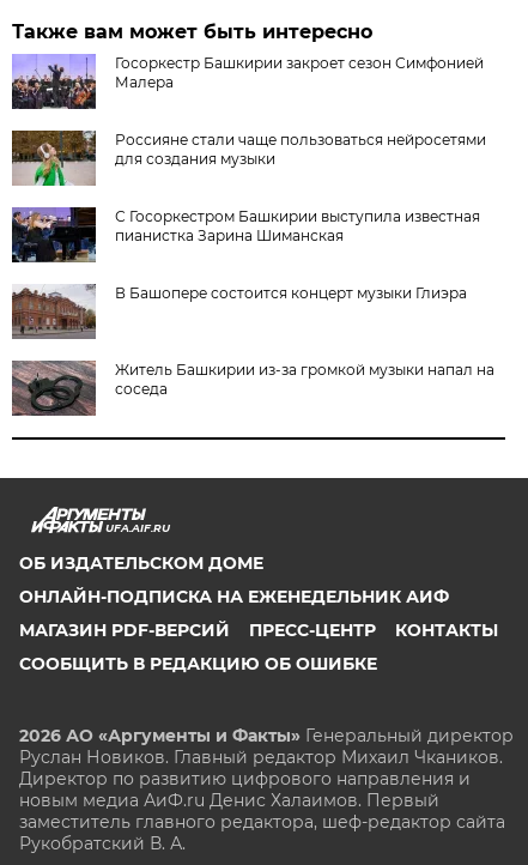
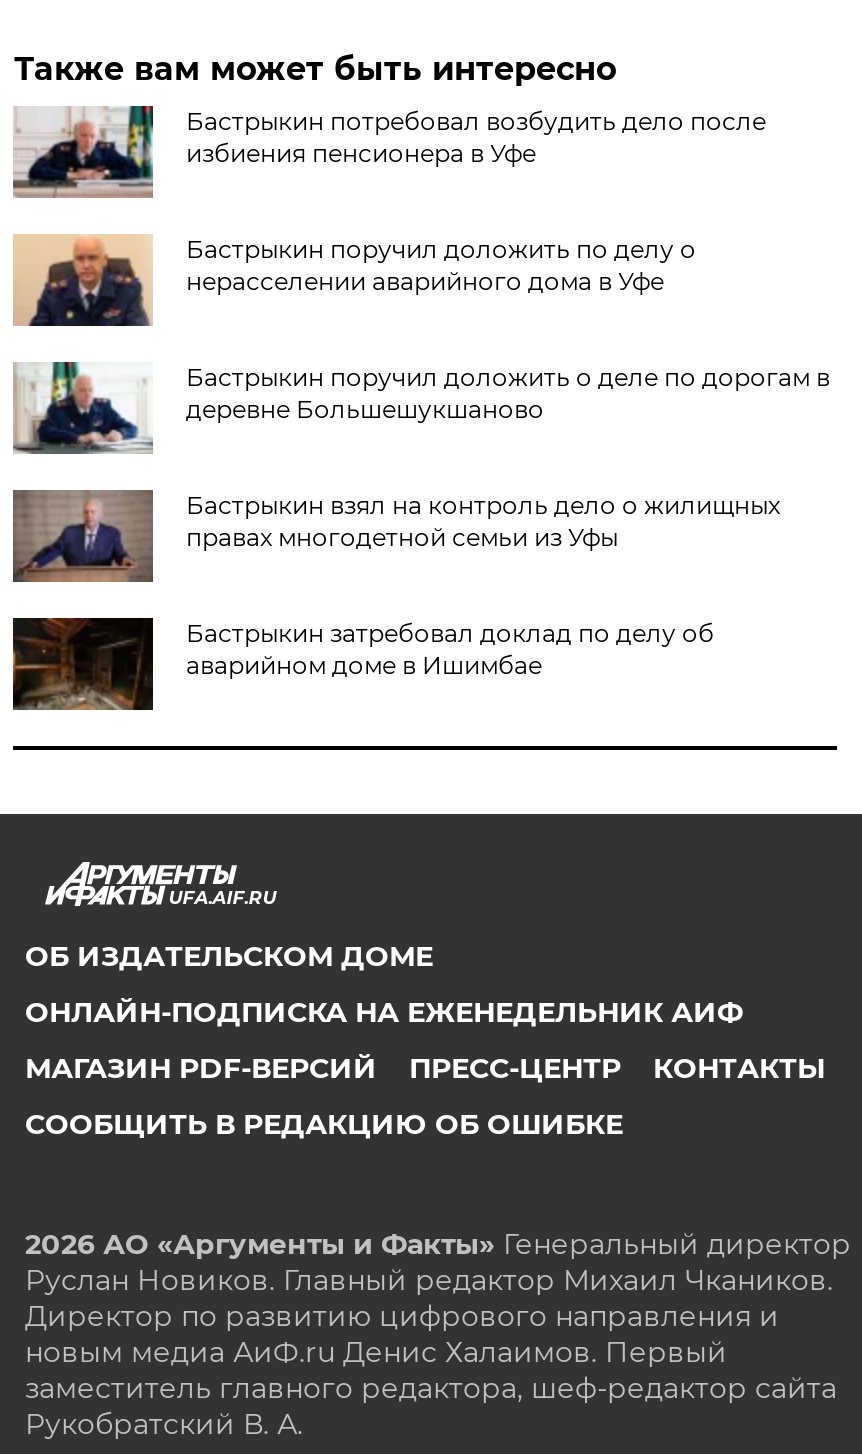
- [image]
- Госоркестр Башкирии закроет сезон Симфонией
- Малера
+ [image]
+ Бастрыкин потребовал возбудить дело после
+ избиения пенсионера в Уфе

- [image]
- Россияне стали чаще пользоваться нейросетями
- для создания музыки
+ [image]
+ Бастрыкин поручил доложить по делу о
+ нерасселении аварийного дома в Уфе

- [image]
- С Госоркестром Башкирии выступила известная
- пианистка Зарина Шиманская
+ [image]
+ Бастрыкин поручил доложить о деле по дорогам в
+ деревне Большешукшаново

- [image]
- В Башопере состоится концерт музыки Глиэра
+ [image]
+ Бастрыкин взял на контроль дело о жилищных
+ правах многодетной семьи из Уфы

- [image]
- Житель Башкирии из-за громкой музыки напал на
- соседа
+ [image]
+ Бастрыкин затребовал доклад по делу об
+ аварийном доме в Ишимбае
